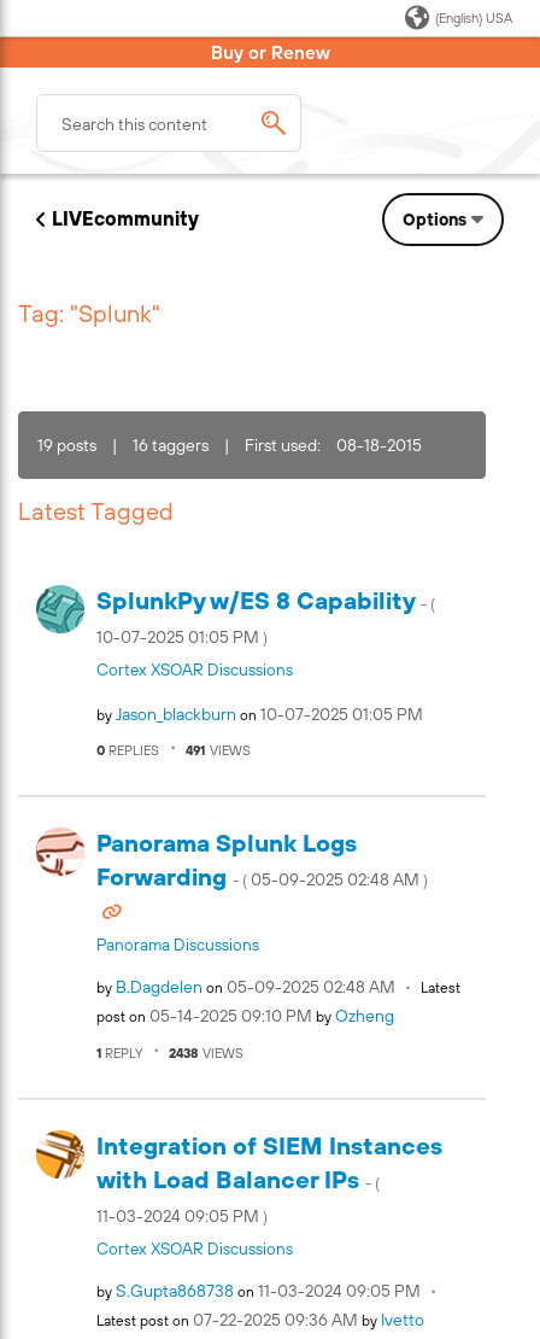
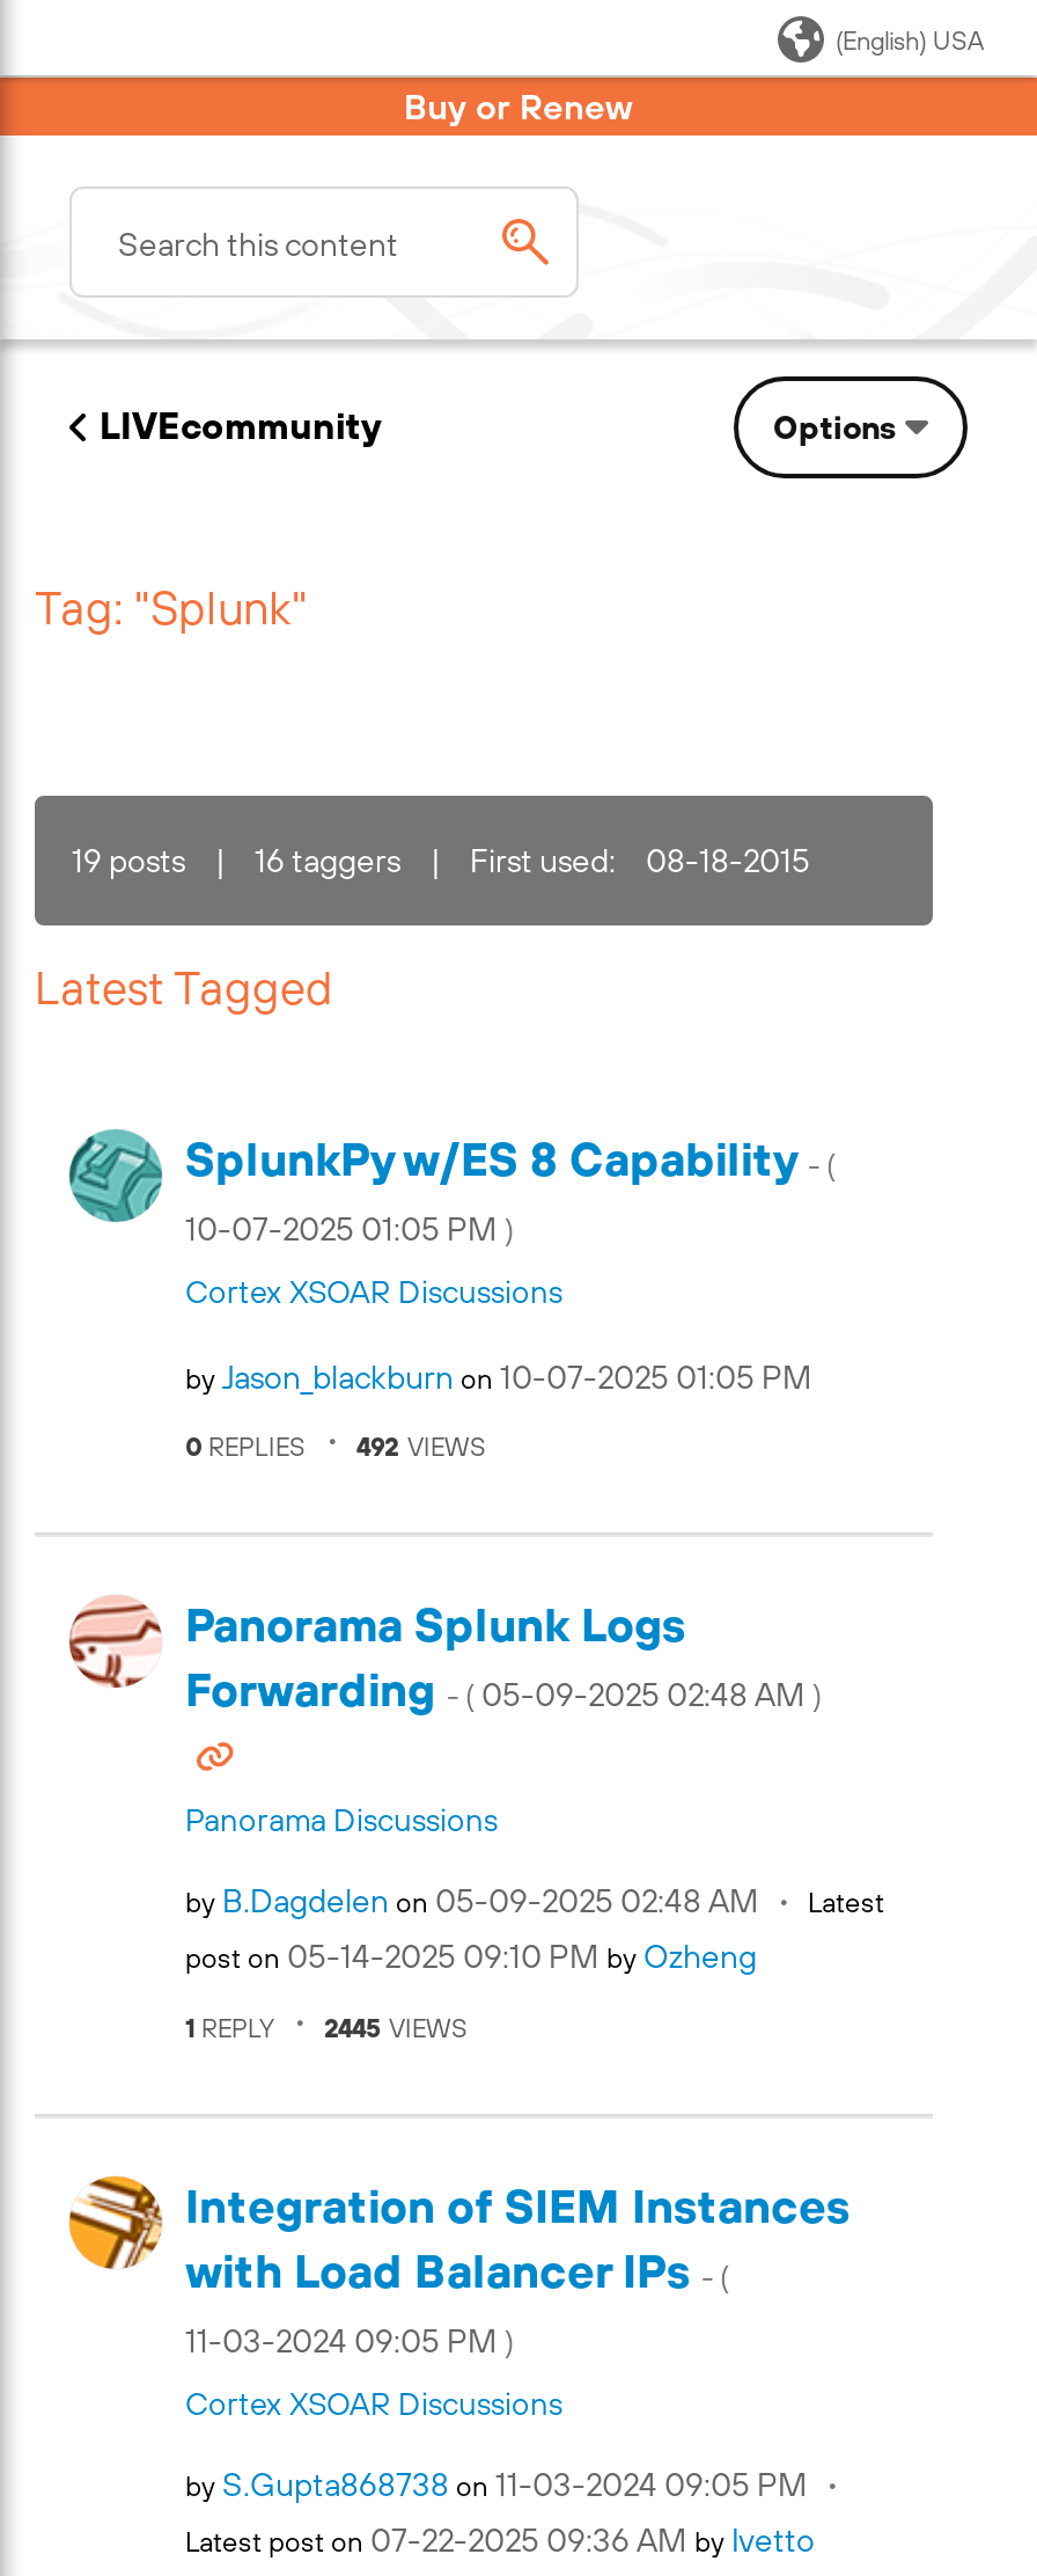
- 491 VIEWS
+ 492 VIEWS

- 1 REPLY 2438 VIEWS
+ 1 REPLY 2445 VIEWS
